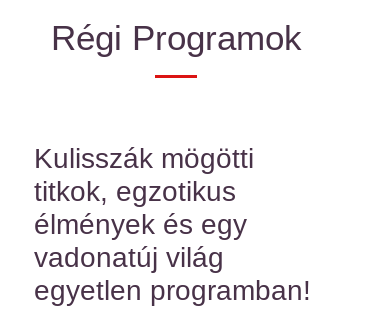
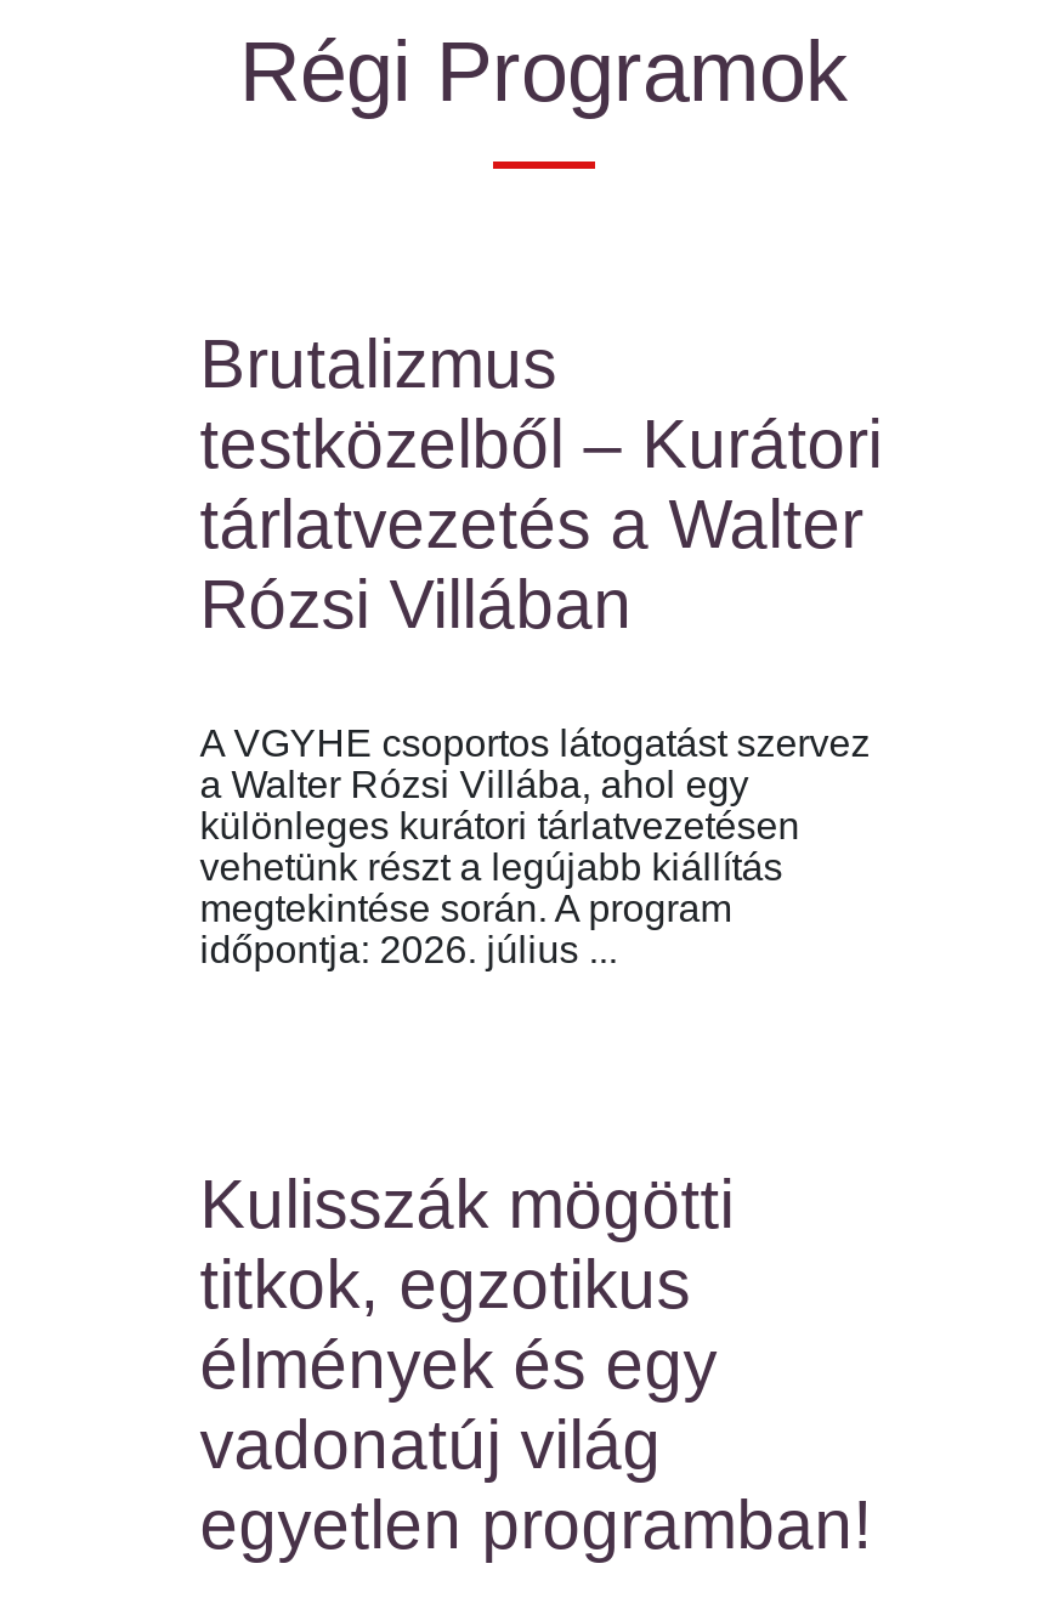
+ Brutalizmus
+ testközelből – Kurátori
+ tárlatvezetés a Walter
+ Rózsi Villában
+ A VGYHE csoportos látogatást szervez
+ a Walter Rózsi Villába, ahol egy
+ különleges kurátori tárlatvezetésen
+ vehetünk részt a legújabb kiállítás
+ megtekintése során. A program
+ időpontja: 2026. július ...
